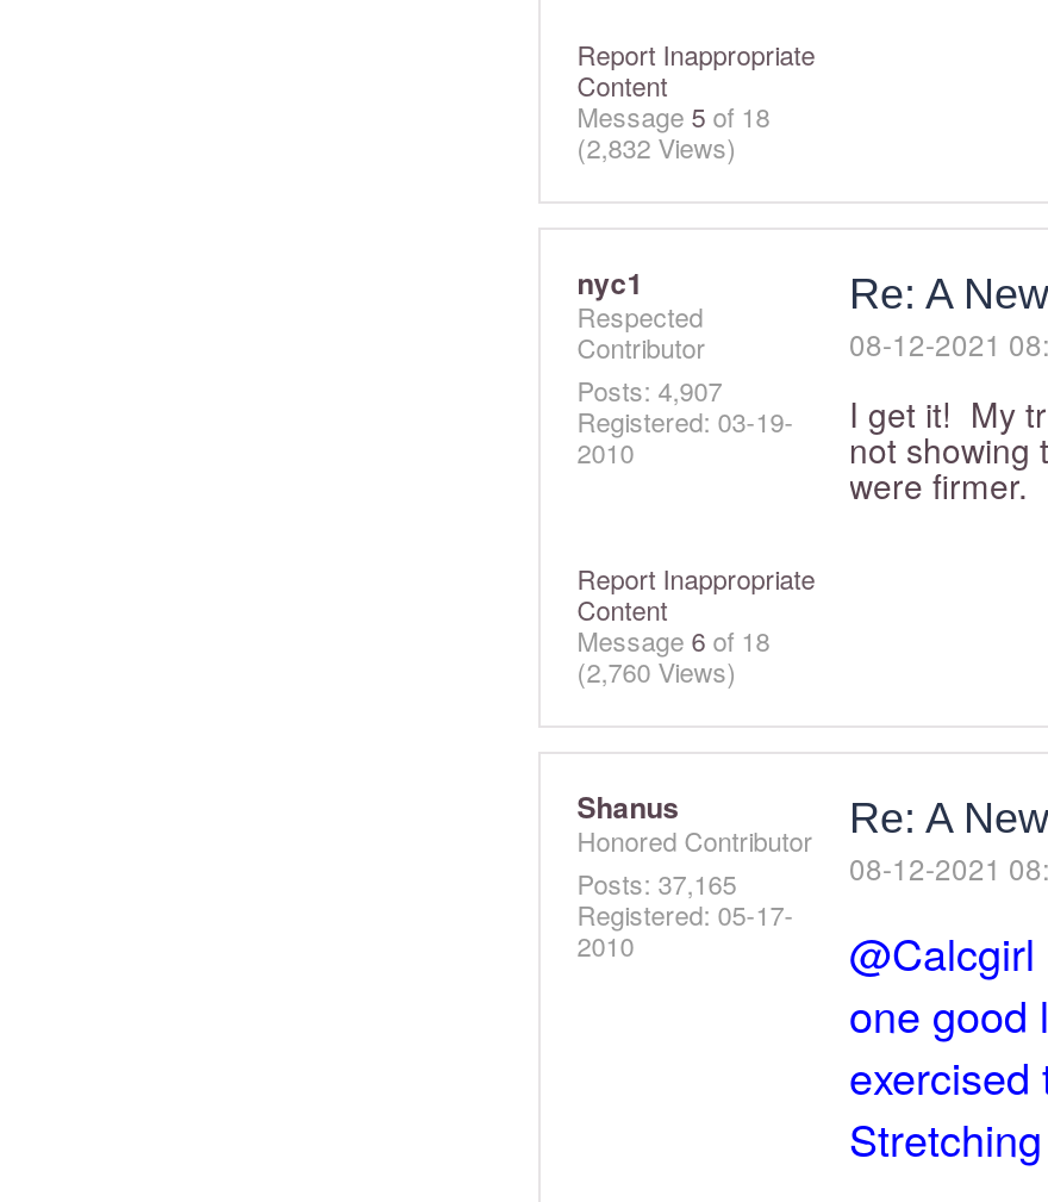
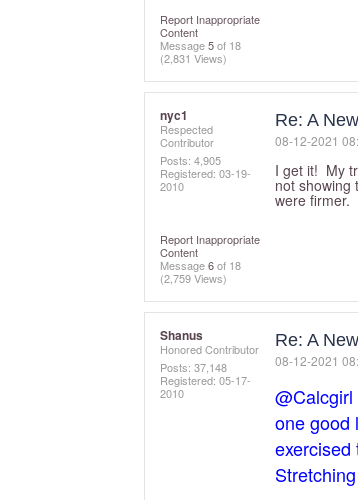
- (2,832 Views)
+ (2,831 Views)

- Posts: 4,907
+ Posts: 4,905

- (2,760 Views)
+ (2,759 Views)

- Posts: 37,165
+ Posts: 37,148
